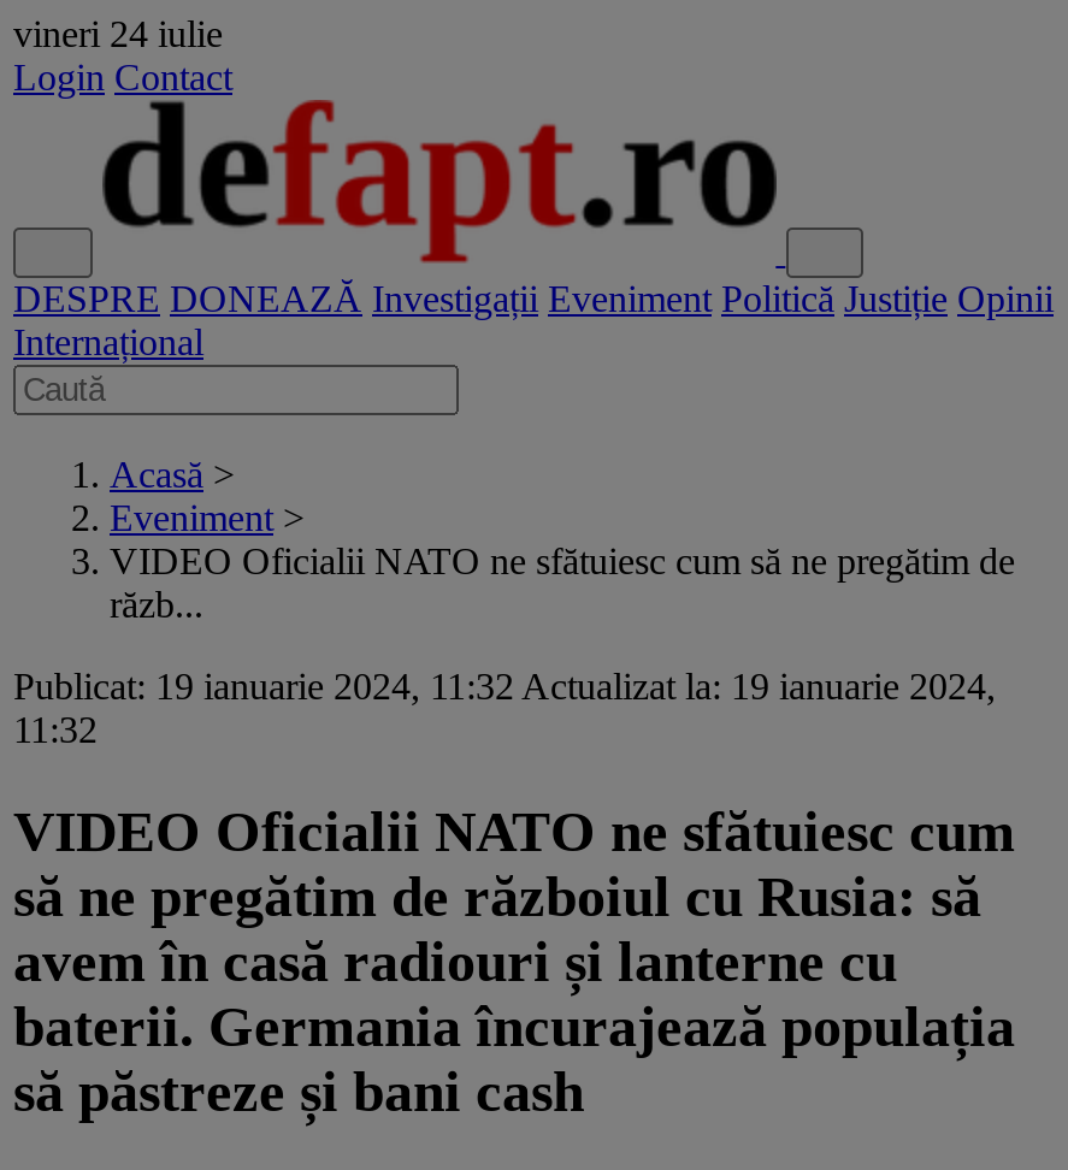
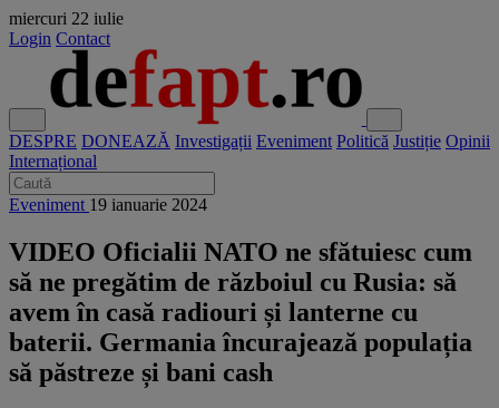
- vineri 24 iulie
+ miercuri 22 iulie

- Acasă >
- Eveniment >
- VIDEO Oficialii NATO ne sfătuiesc cum să ne pregătim de
- răzb...
- Publicat: 19 ianuarie 2024, 11:32 Actualizat la: 19 ianuarie 2024,
- 11:32
+ Eveniment19 ianuarie 2024
